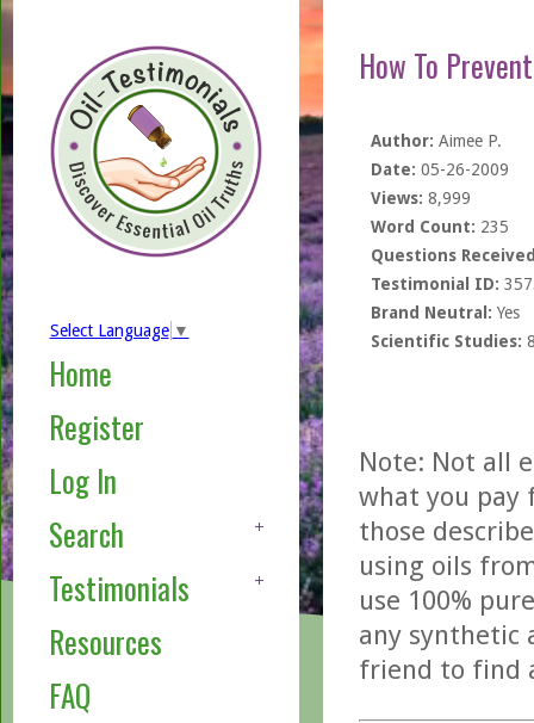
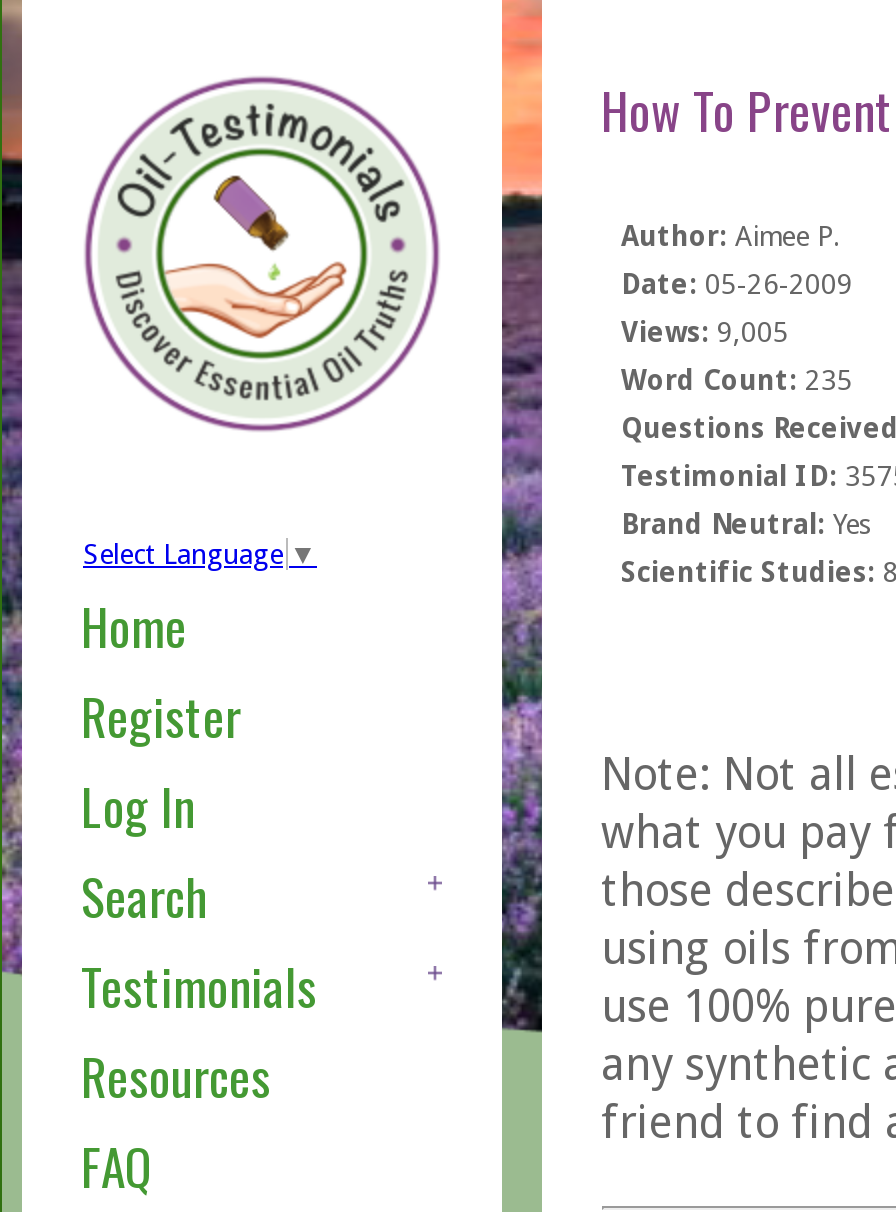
- Views: 8,999
+ Views: 9,005
